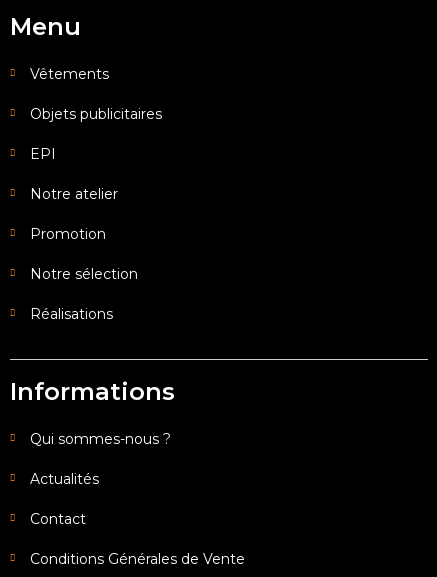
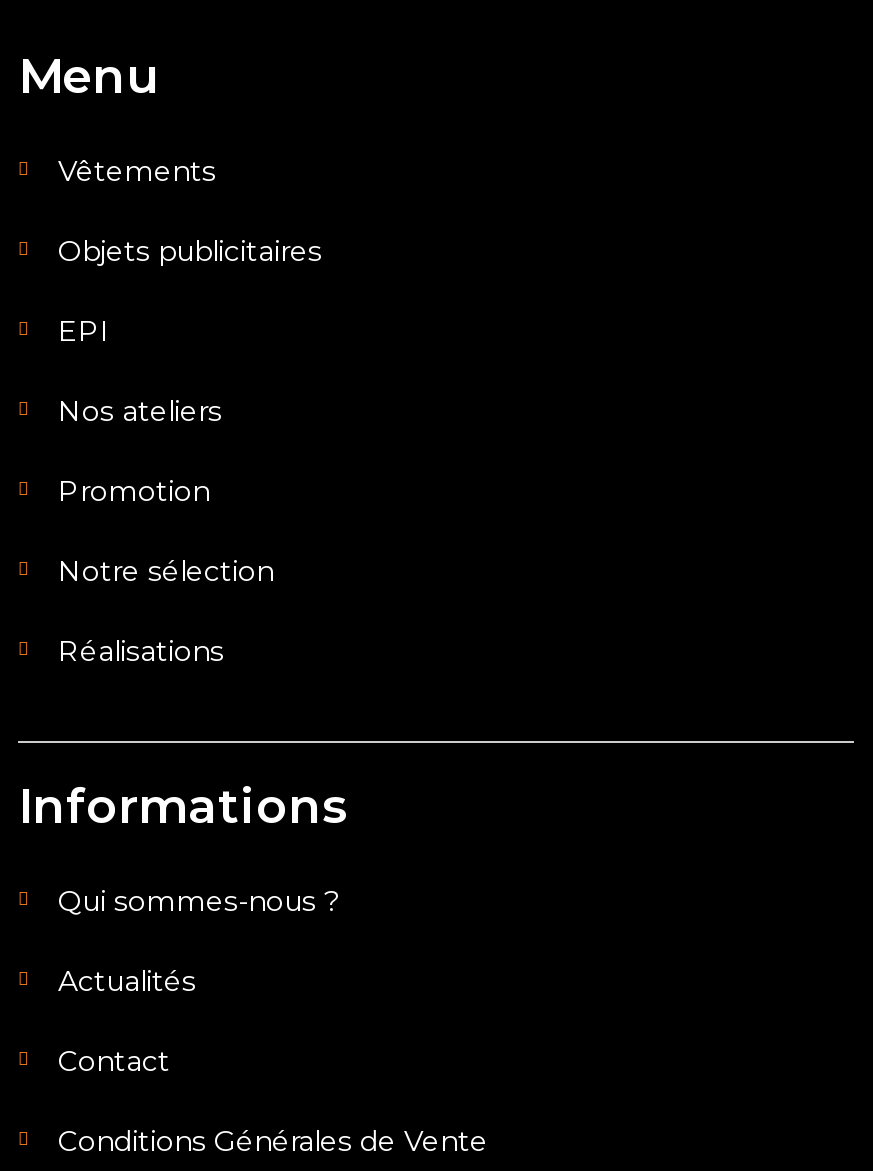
- Notre atelier
+ Nos ateliers
